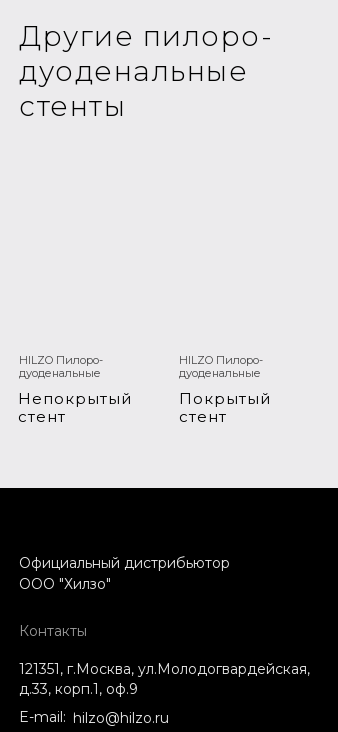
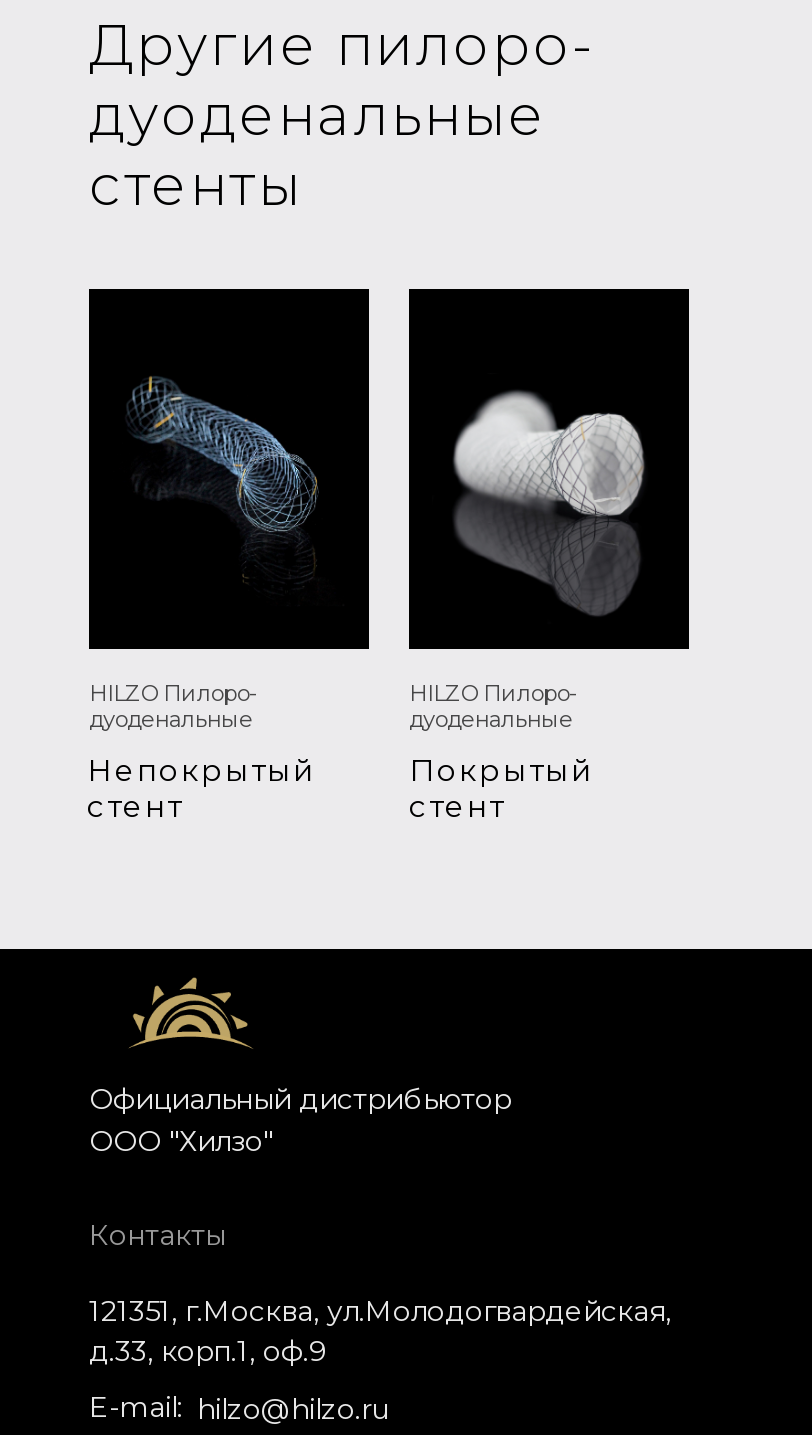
+ [image]

+ [image]

+ [image]
